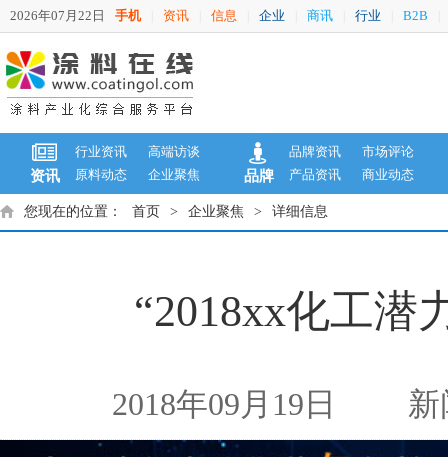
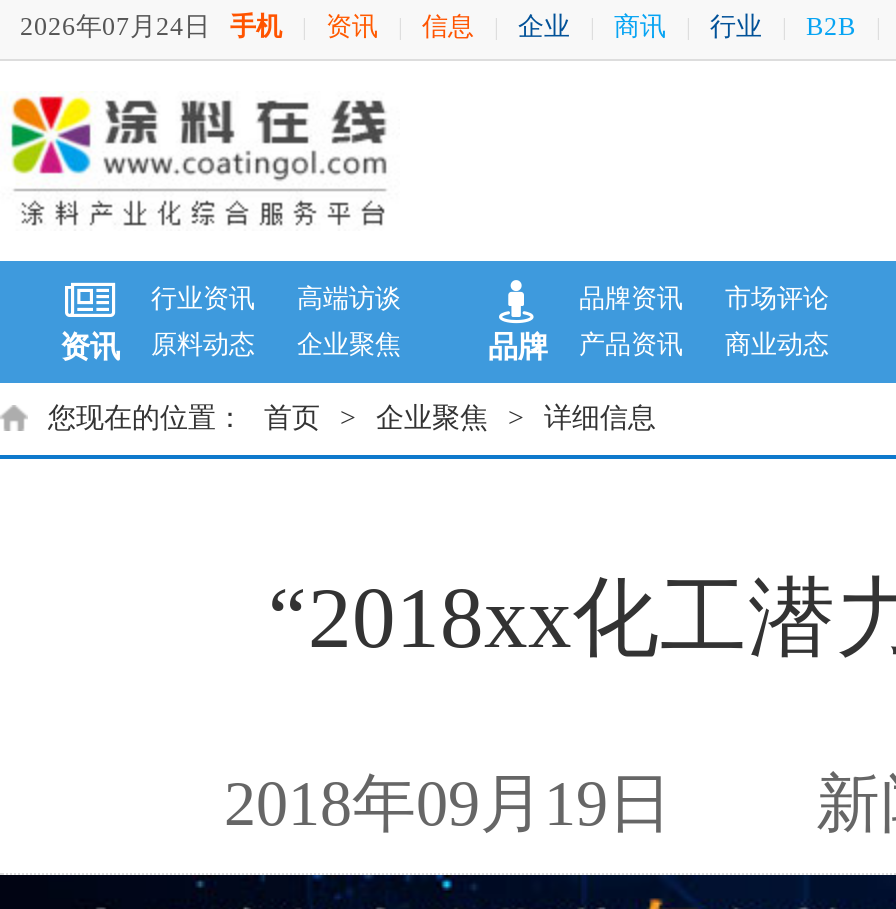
- 2026年07月22日 手机 资讯 信息 企业 商讯 行业 B2B
+ 2026年07月24日 手机 资讯 信息 企业 商讯 行业 B2B
